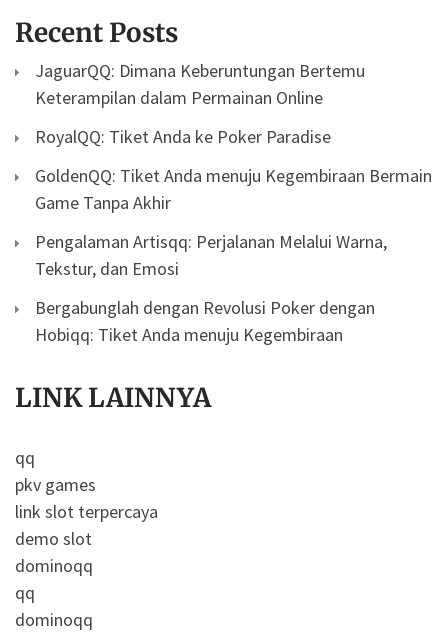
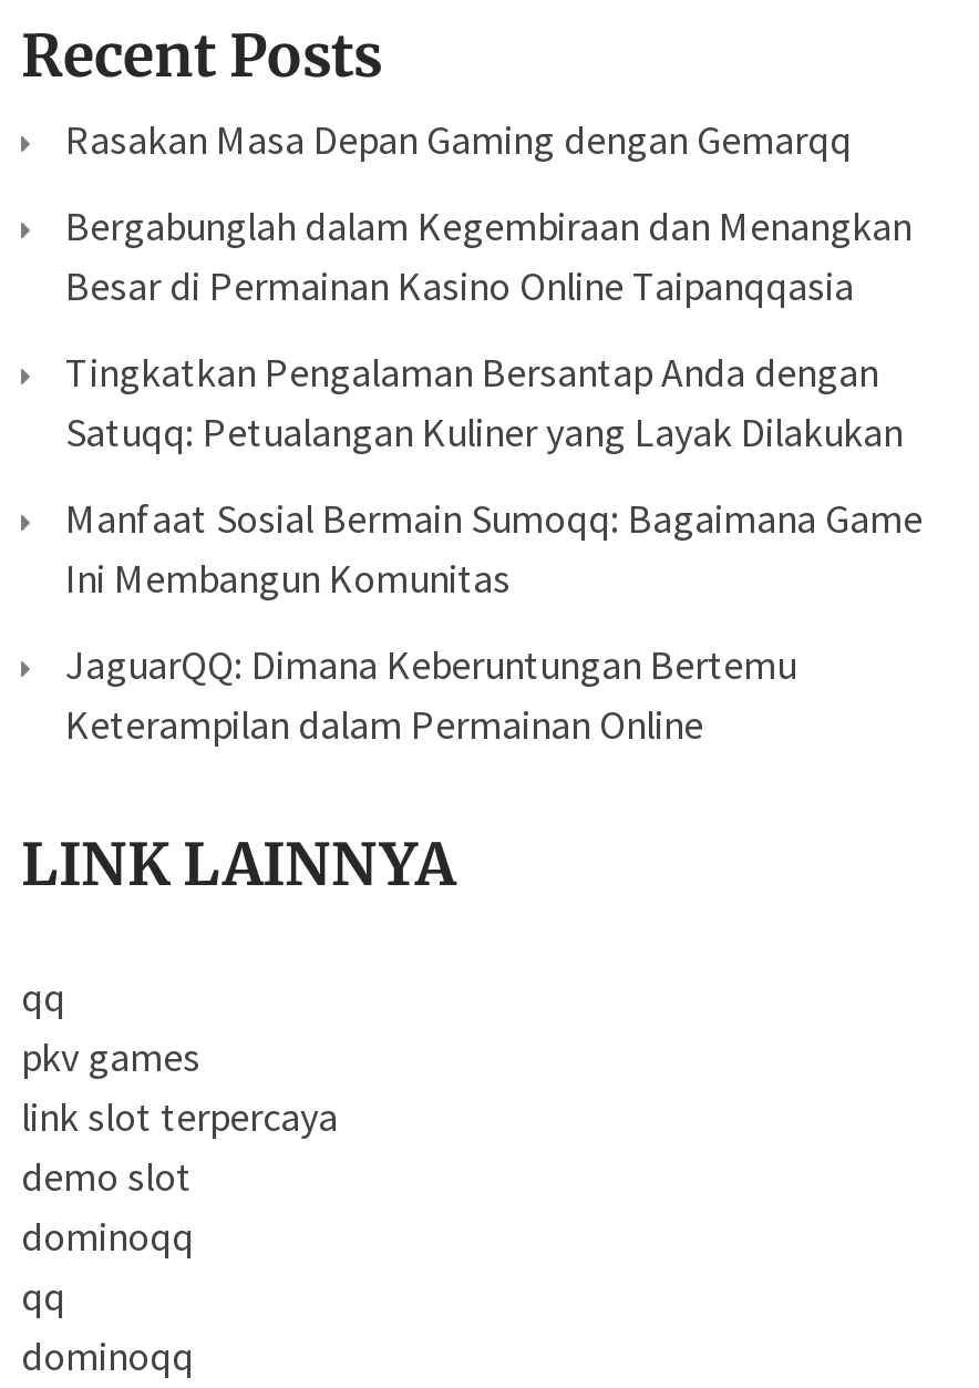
+ Rasakan Masa Depan Gaming dengan Gemarqq
+ Bergabunglah dalam Kegembiraan dan Menangkan
+ Besar di Permainan Kasino Online Taipanqqasia
+ Tingkatkan Pengalaman Bersantap Anda dengan
+ Satuqq: Petualangan Kuliner yang Layak Dilakukan
+ Manfaat Sosial Bermain Sumoqq: Bagaimana Game
+ Ini Membangun Komunitas

moved down: JaguarQQ: Dimana Keberuntungan Bertemu | Keterampilan dalam Permainan Online

- RoyalQQ: Tiket Anda ke Poker Paradise
- GoldenQQ: Tiket Anda menuju Kegembiraan Bermain
- Game Tanpa Akhir
- Pengalaman Artisqq: Perjalanan Melalui Warna,
- Tekstur, dan Emosi
- Bergabunglah dengan Revolusi Poker dengan
- Hobiqq: Tiket Anda menuju Kegembiraan
